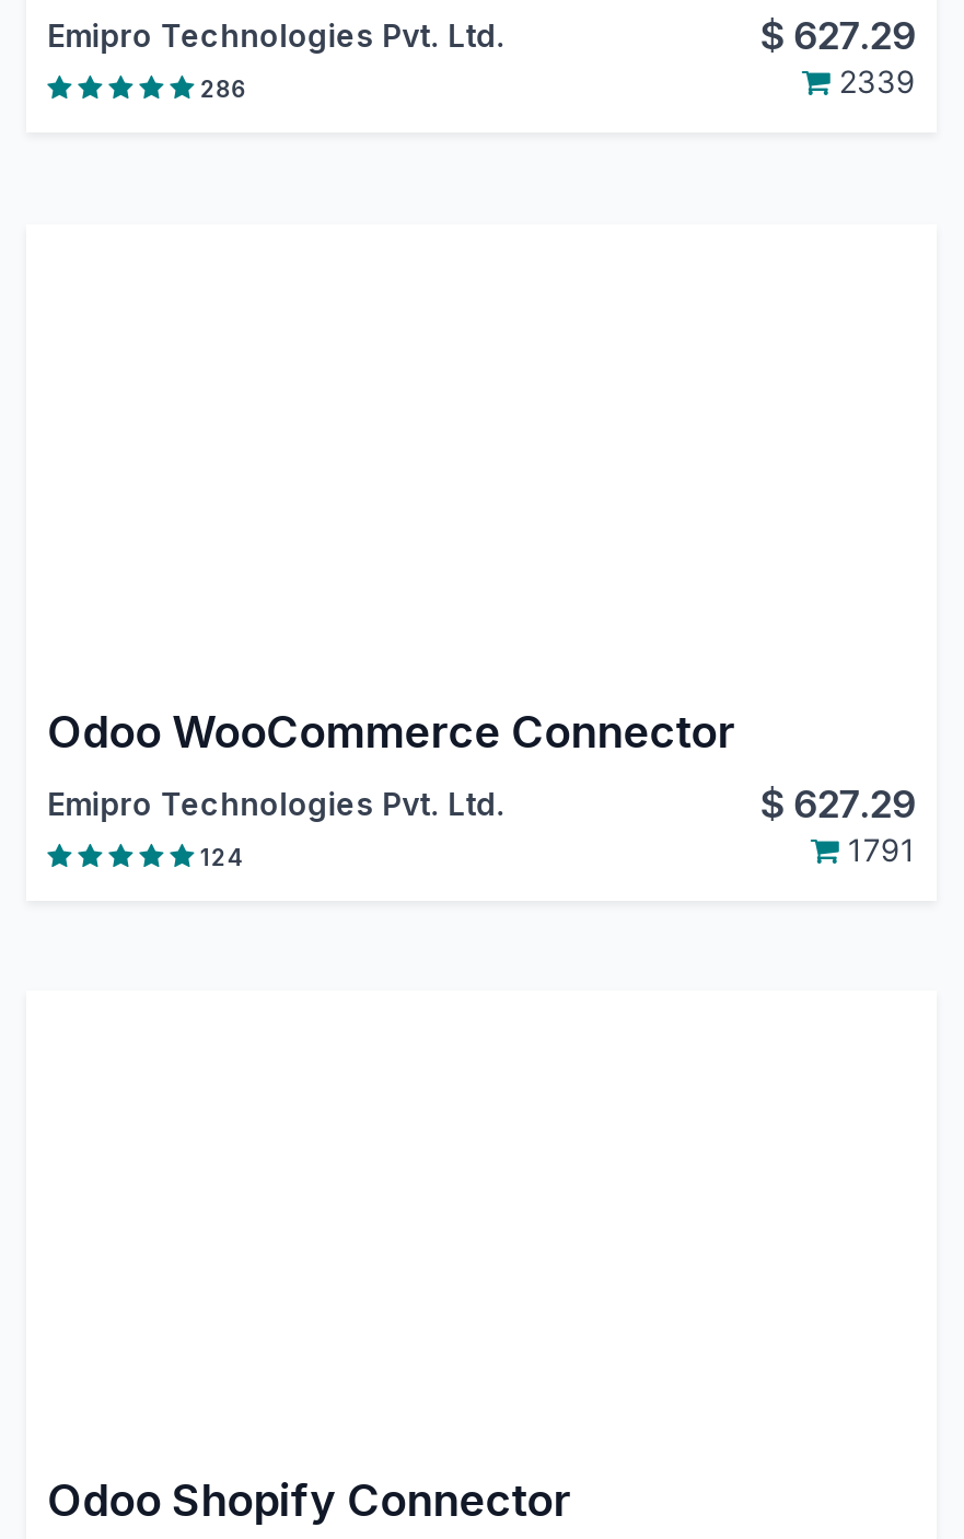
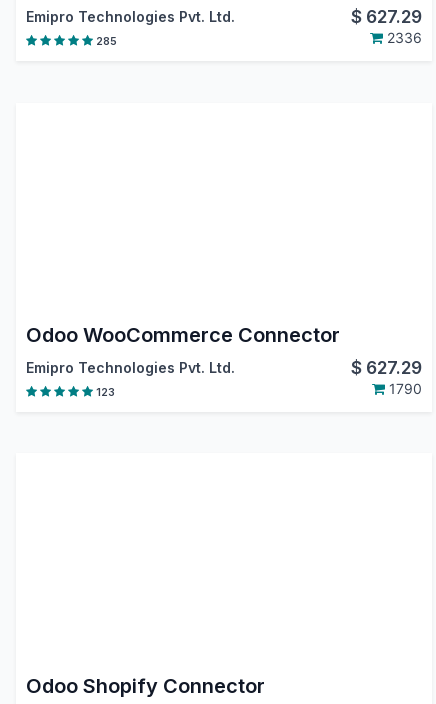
- 2339
+ 2336

- 286
+ 285

- 1791
+ 1790

- 124
+ 123
